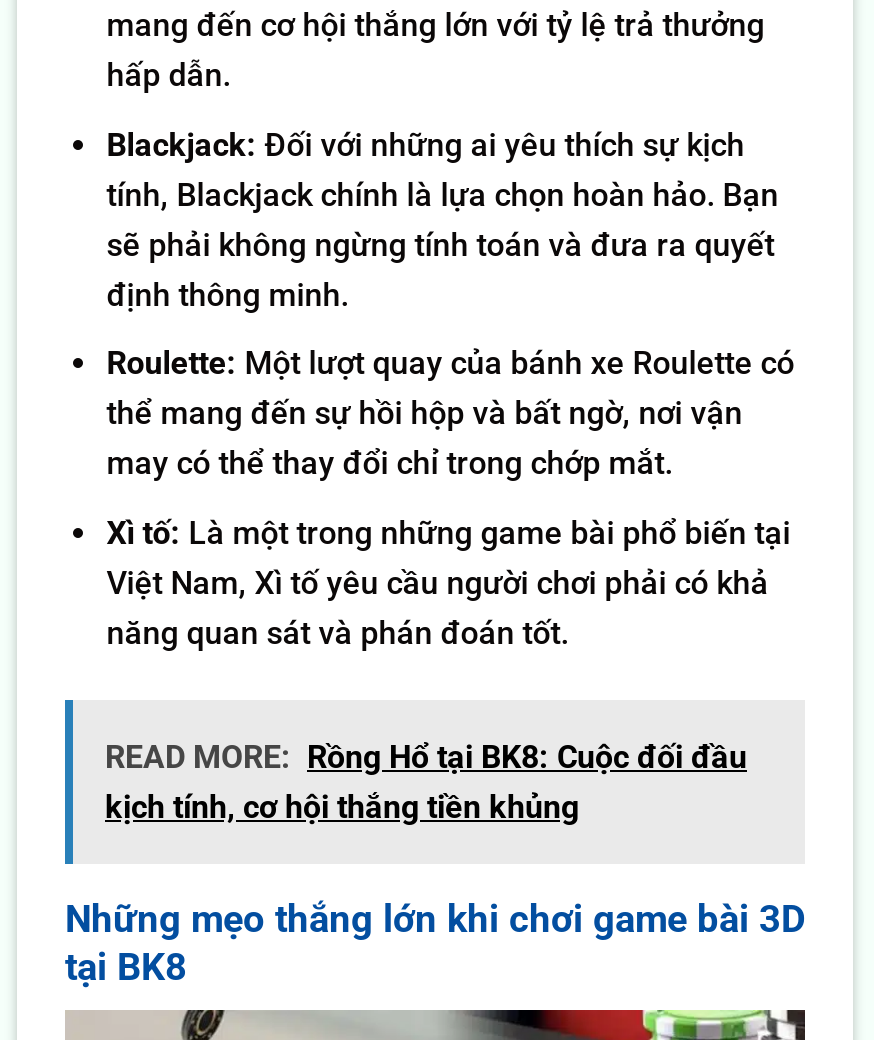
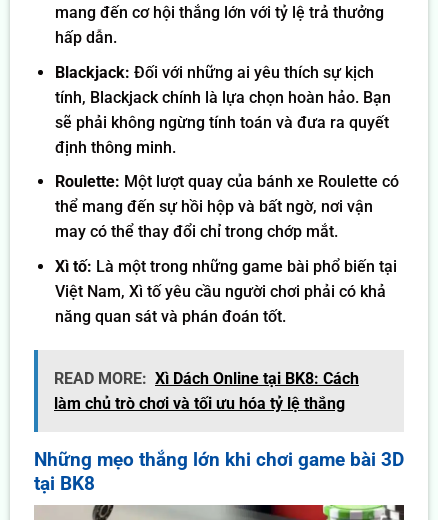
- READ MORE: Rồng Hổ tại BK8: Cuộc đối đầu
- kịch tính, cơ hội thắng tiền khủng
+ READ MORE: Xì Dách Online tại BK8: Cách
+ làm chủ trò chơi và tối ưu hóa tỷ lệ thắng
